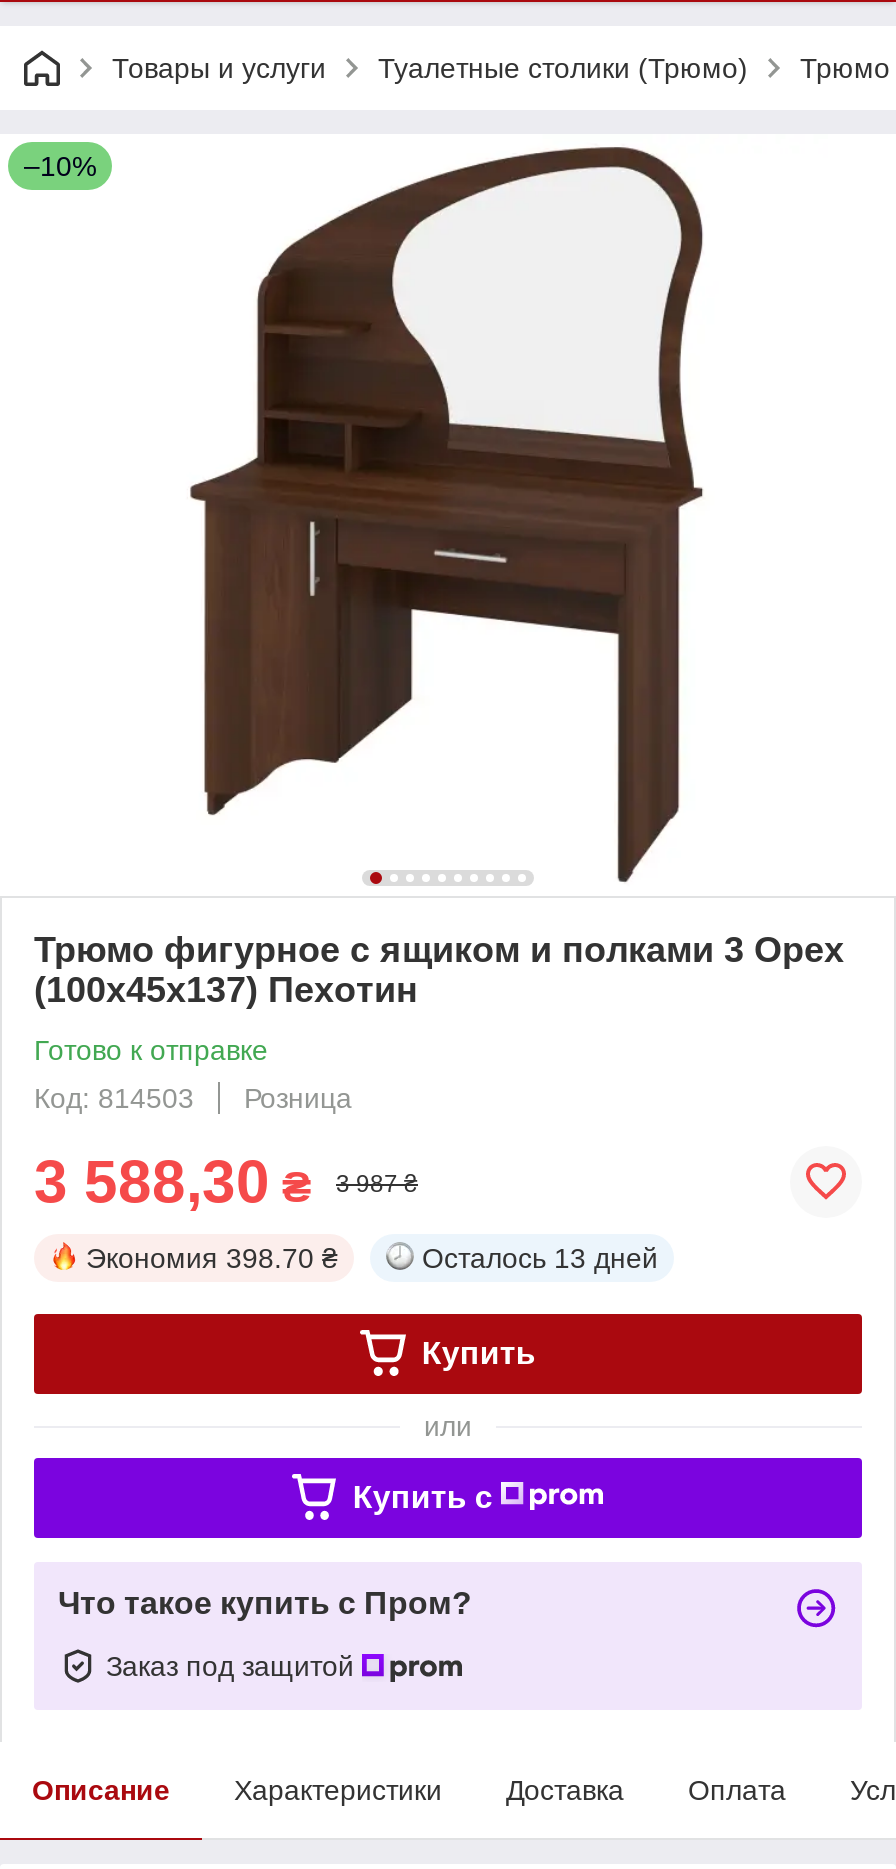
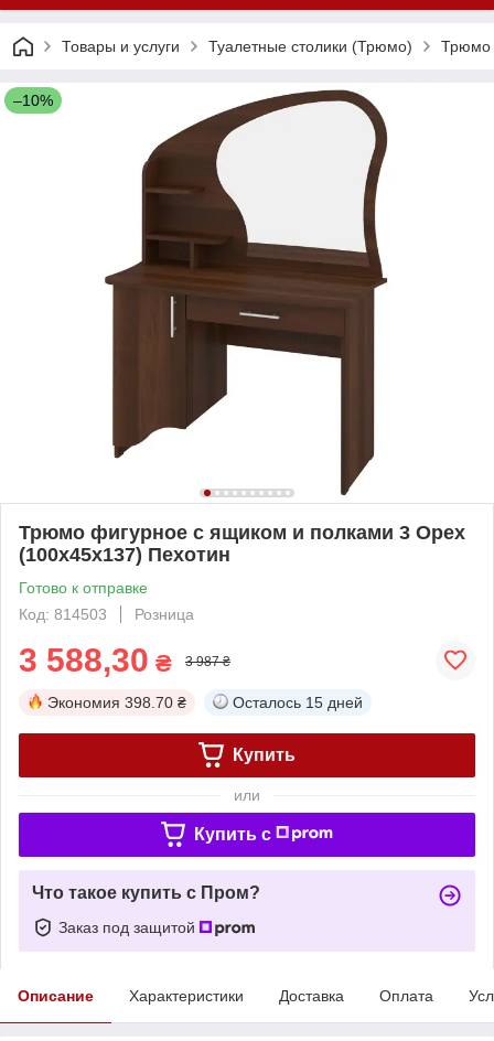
- Осталось 13 дней
+ Осталось 15 дней
